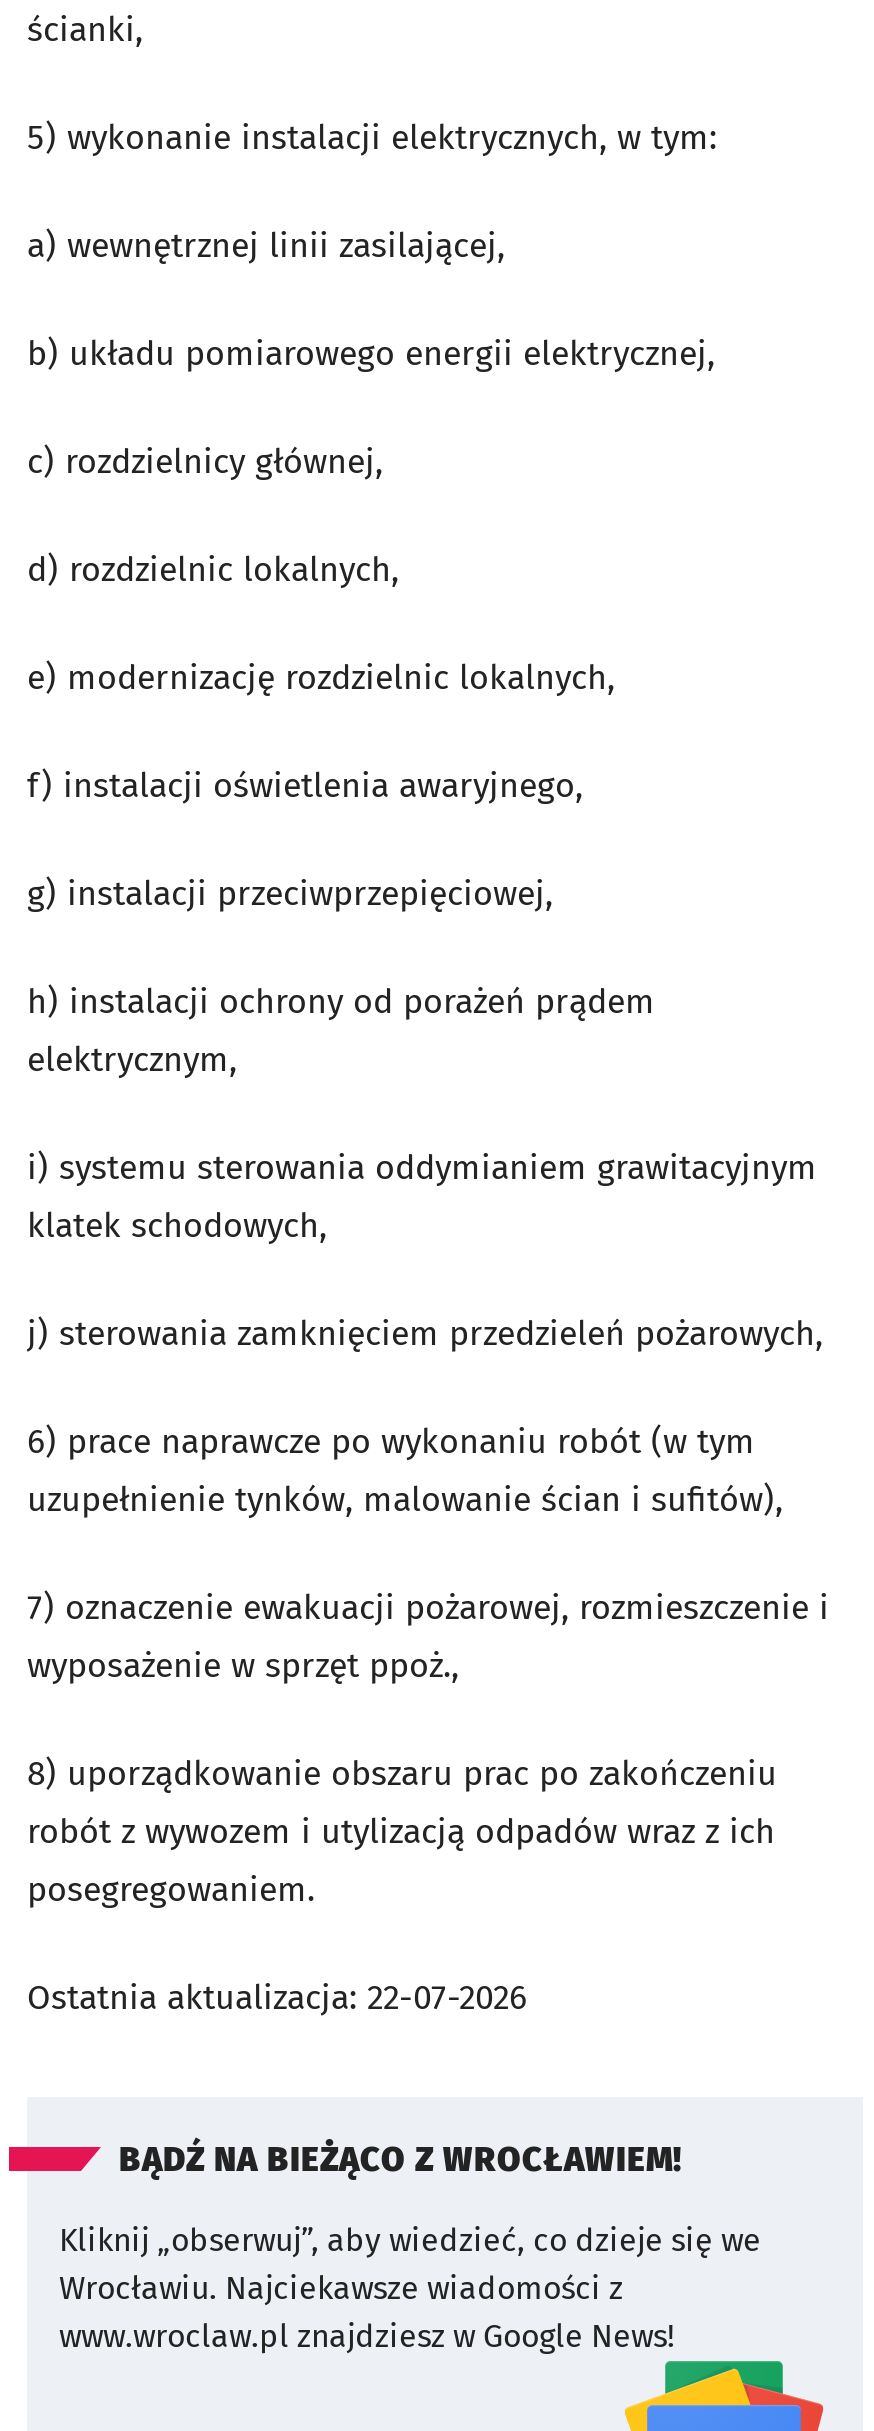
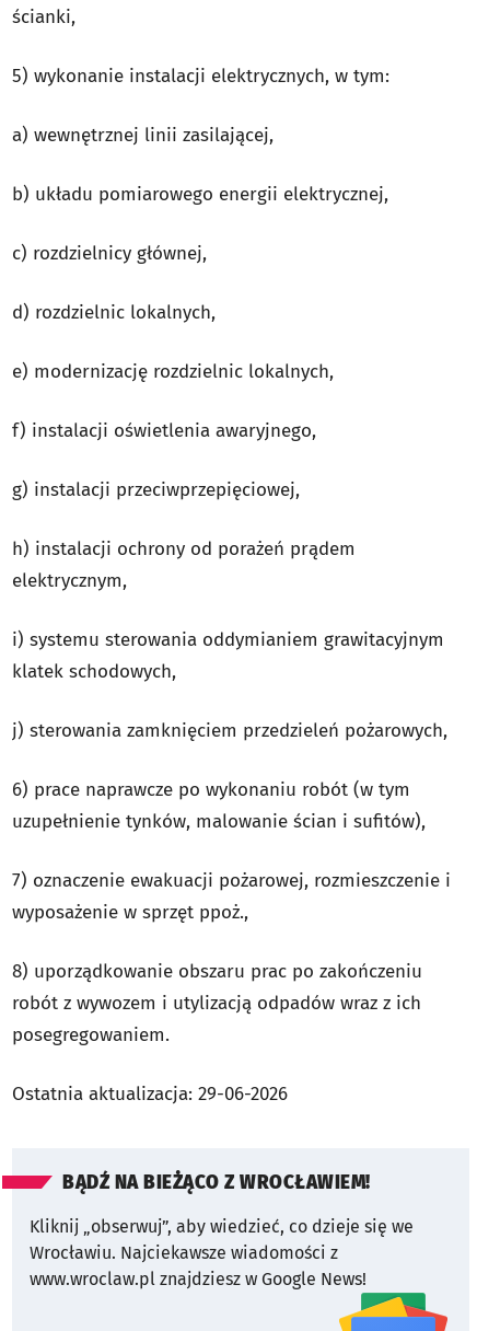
- Ostatnia aktualizacja: 22-07-2026
+ Ostatnia aktualizacja: 29-06-2026
